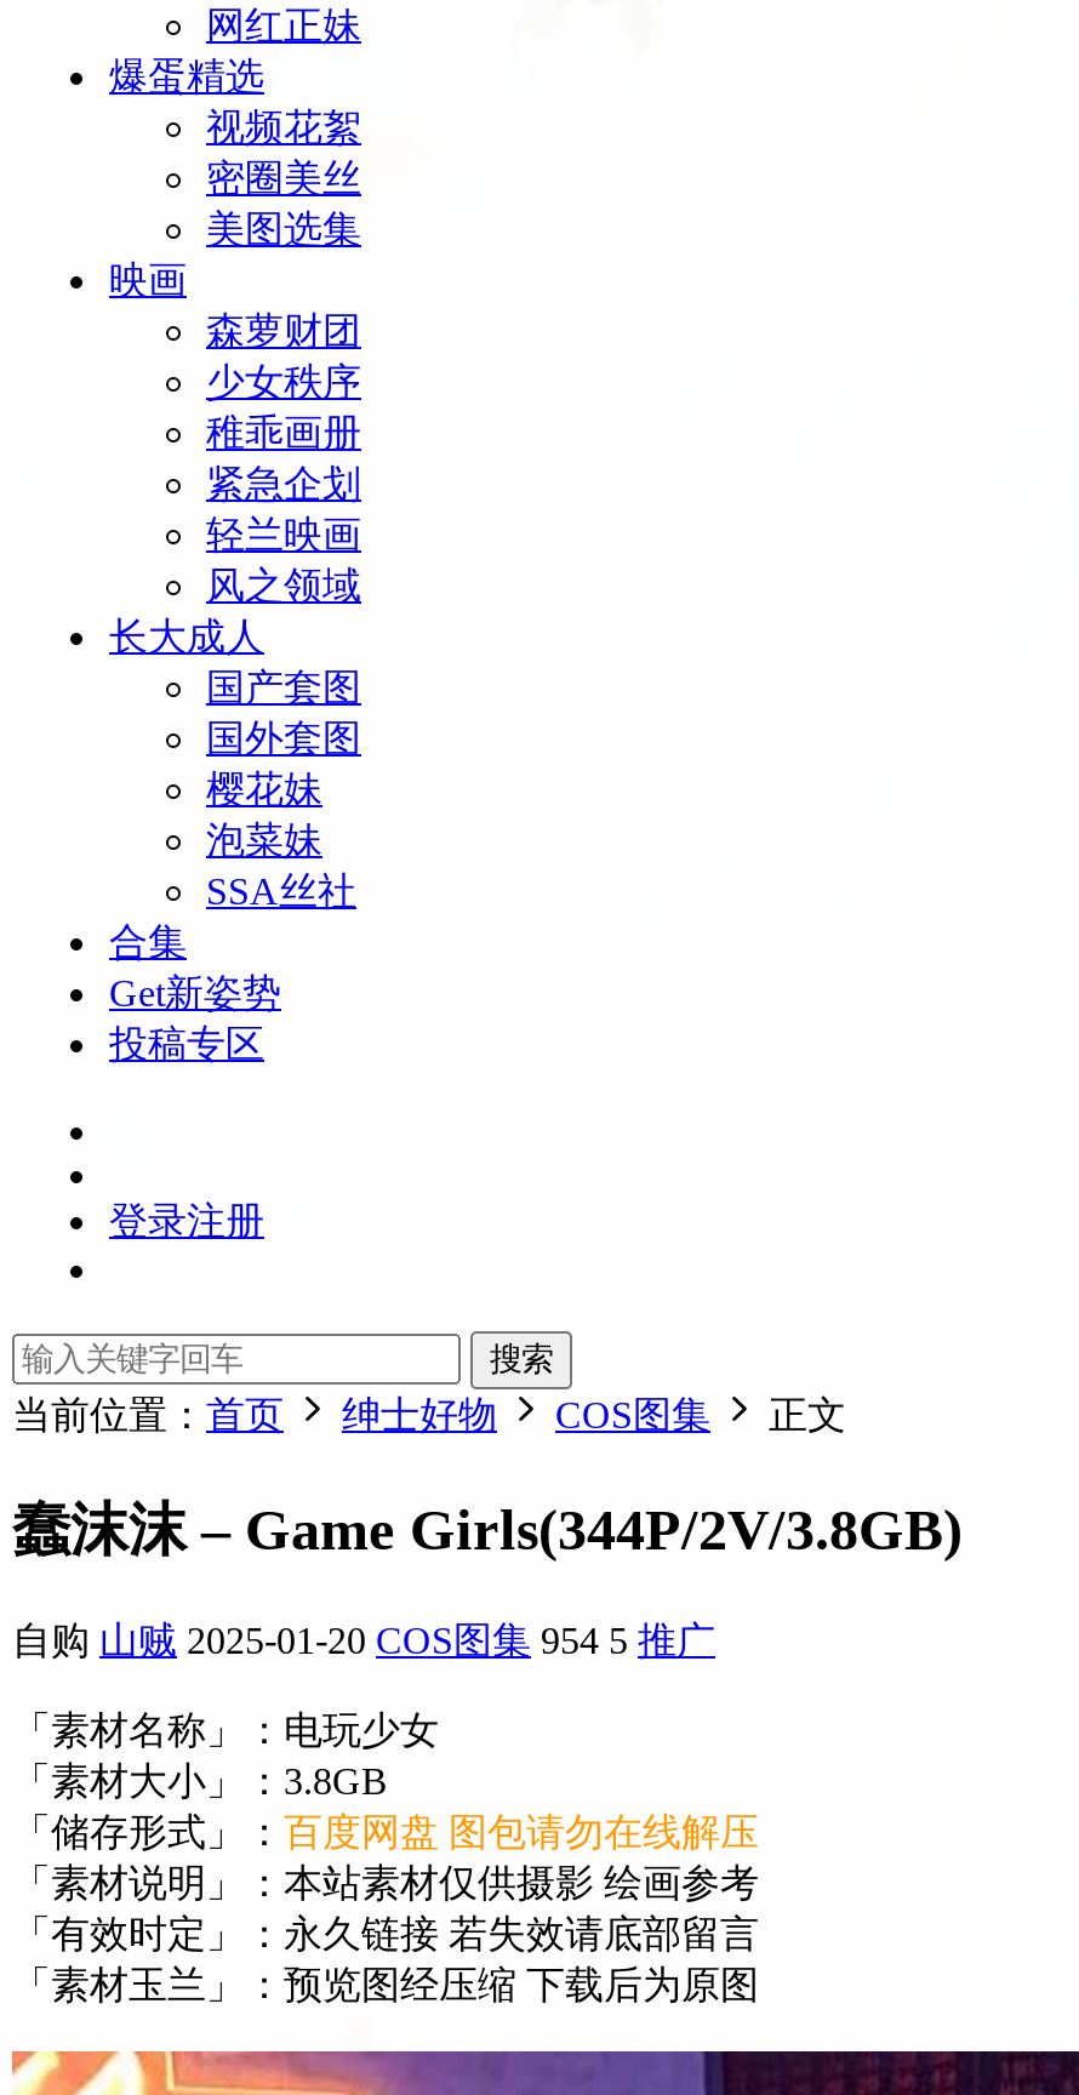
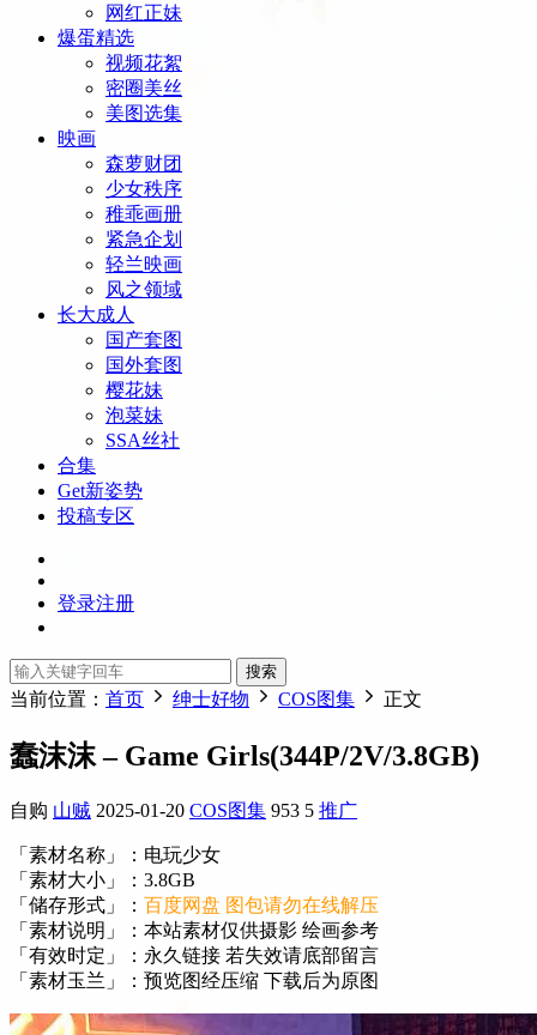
- 自购 山贼 2025-01-20 COS图集 954 5 推广
+ 自购 山贼 2025-01-20 COS图集 953 5 推广
